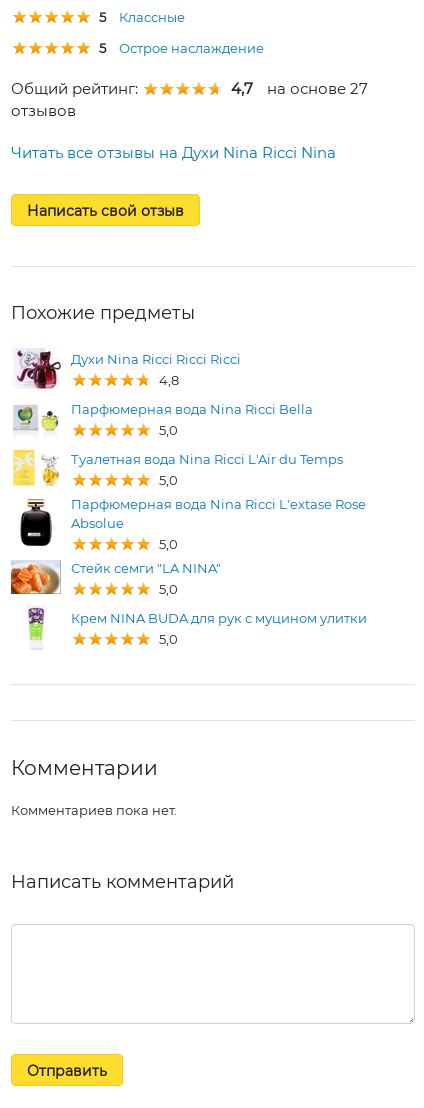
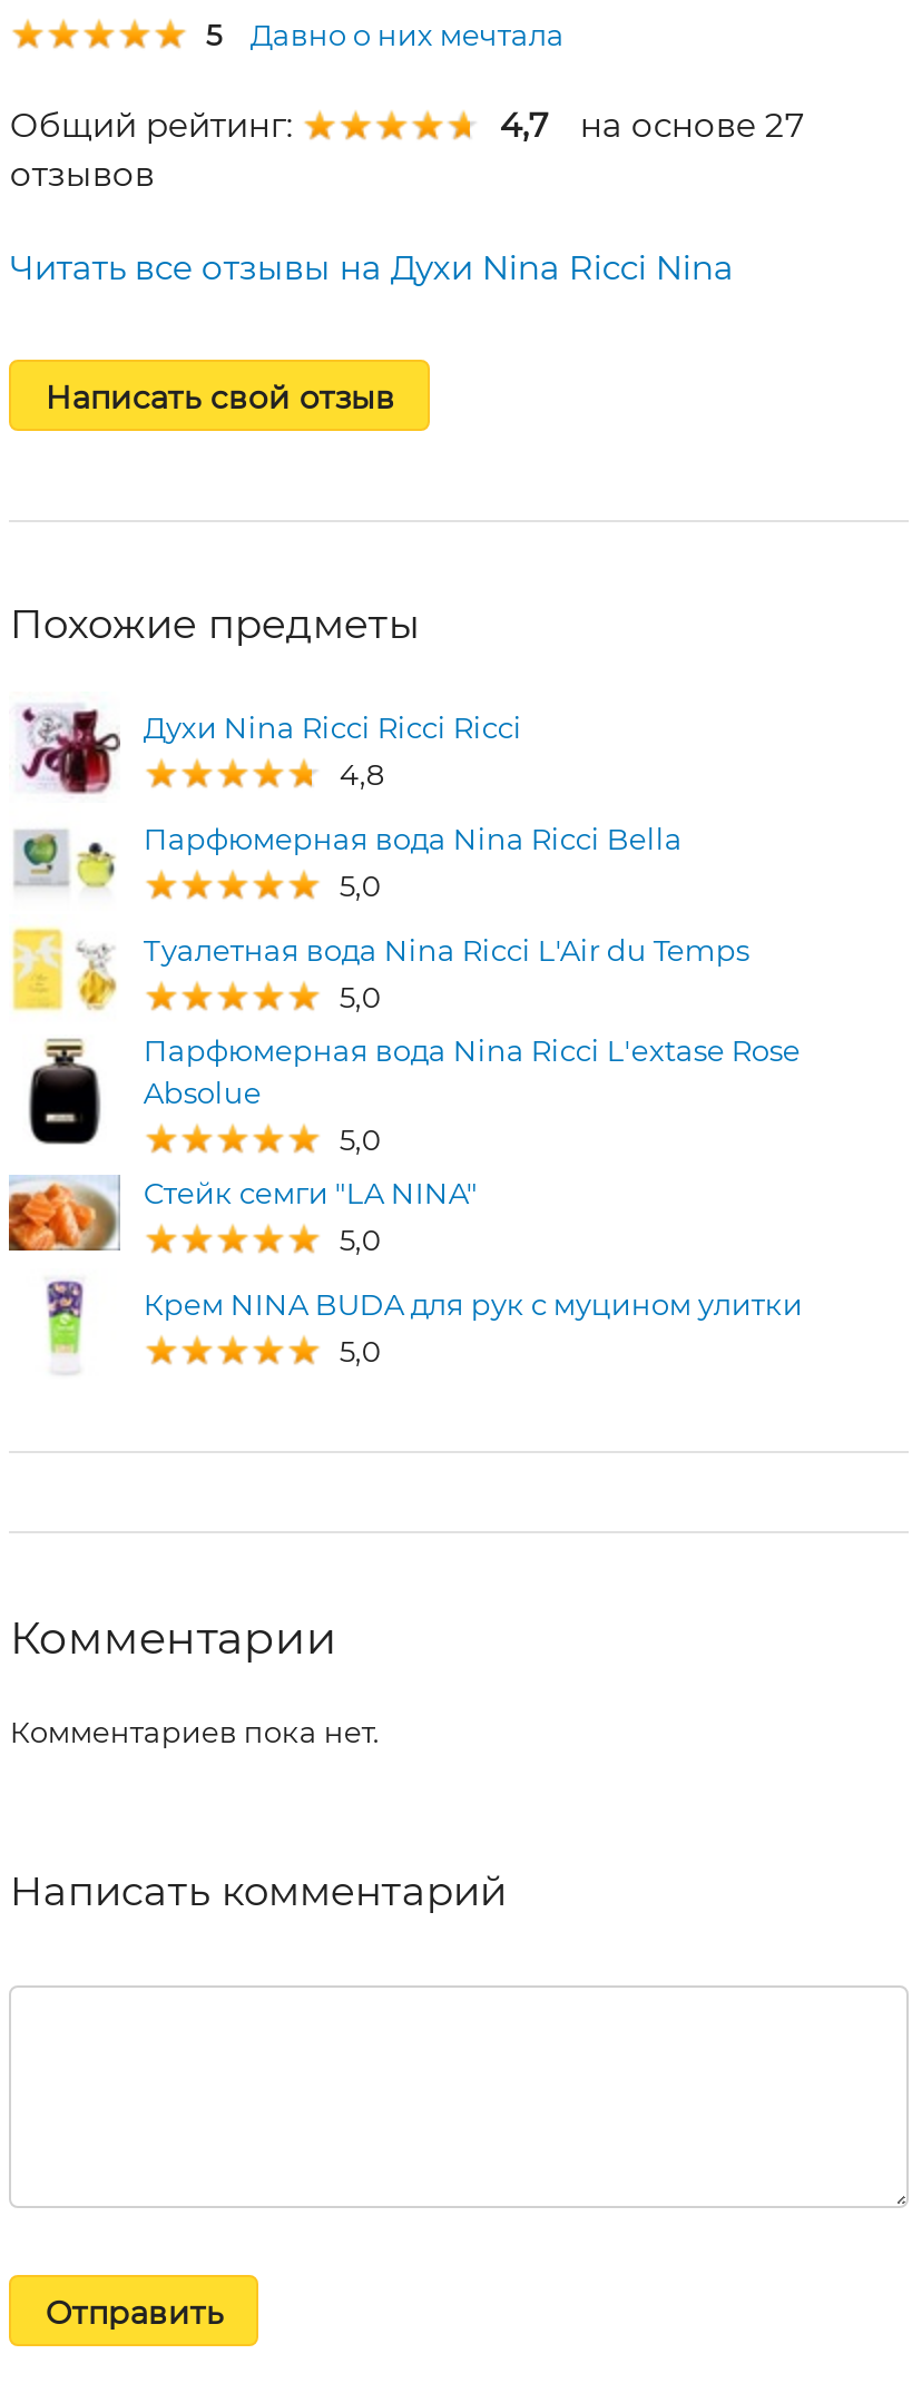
- Классные
- 5
- Острое наслаждение
+ Давно о них мечтала
